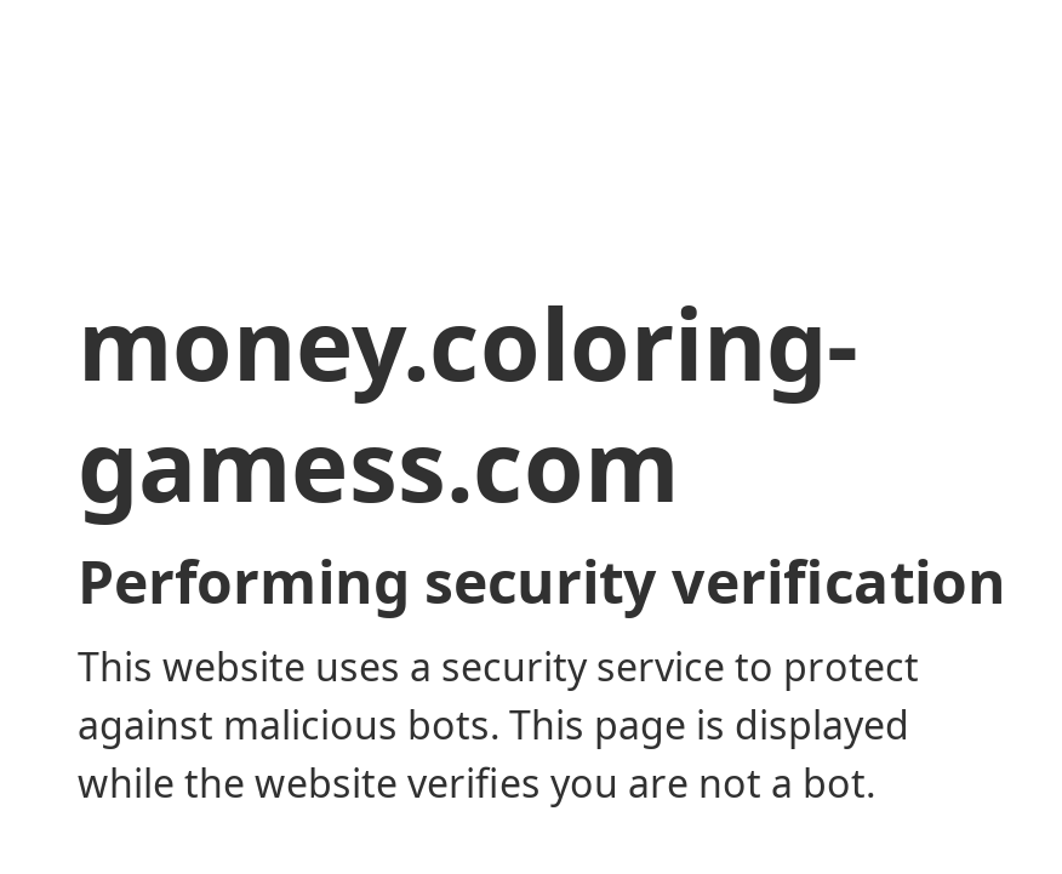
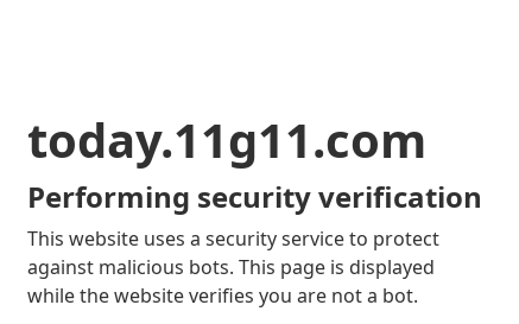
- money.coloring-
- gamess.com
+ today.11g11.com
